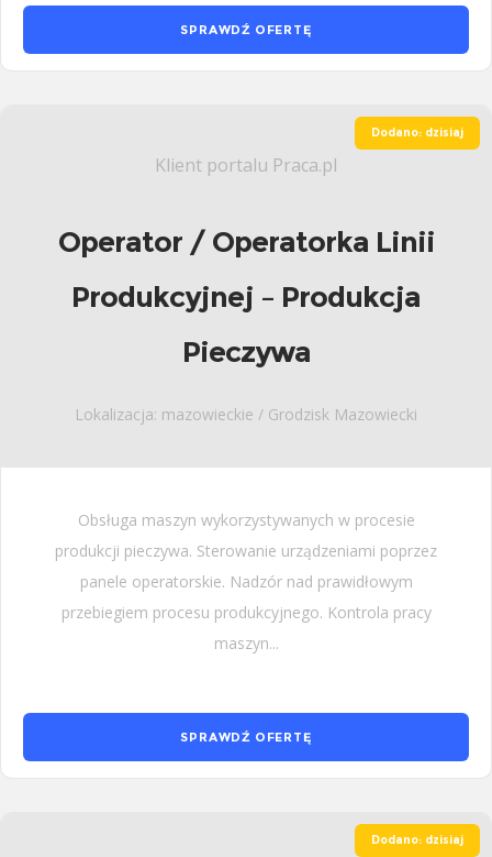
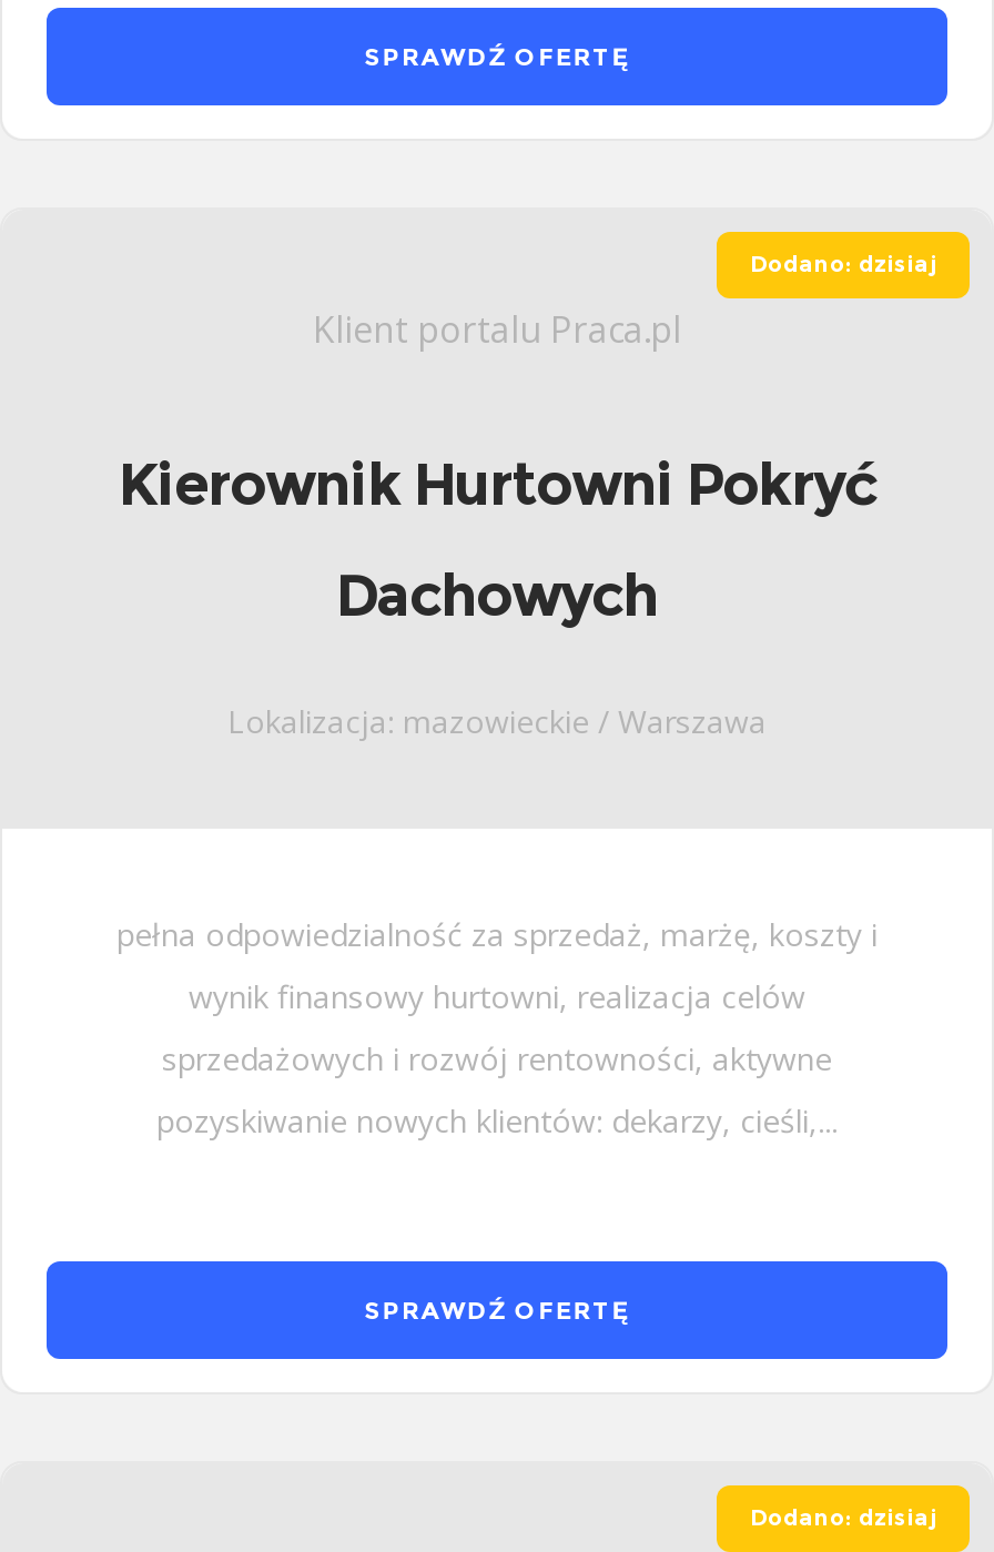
- Operator / Operatorka Linii
- Produkcyjnej – Produkcja
- Pieczywa
- Lokalizacja: mazowieckie / Grodzisk Mazowiecki
+ Kierownik Hurtowni Pokryć
+ Dachowych
+ Lokalizacja: mazowieckie / Warszawa

- Obsługa maszyn wykorzystywanych w procesie
- produkcji pieczywa. Sterowanie urządzeniami poprzez
- panele operatorskie. Nadzór nad prawidłowym
- przebiegiem procesu produkcyjnego. Kontrola pracy
- maszyn...
+ pełna odpowiedzialność za sprzedaż, marżę, koszty i
+ wynik finansowy hurtowni, realizacja celów
+ sprzedażowych i rozwój rentowności, aktywne
+ pozyskiwanie nowych klientów: dekarzy, cieśli,...
